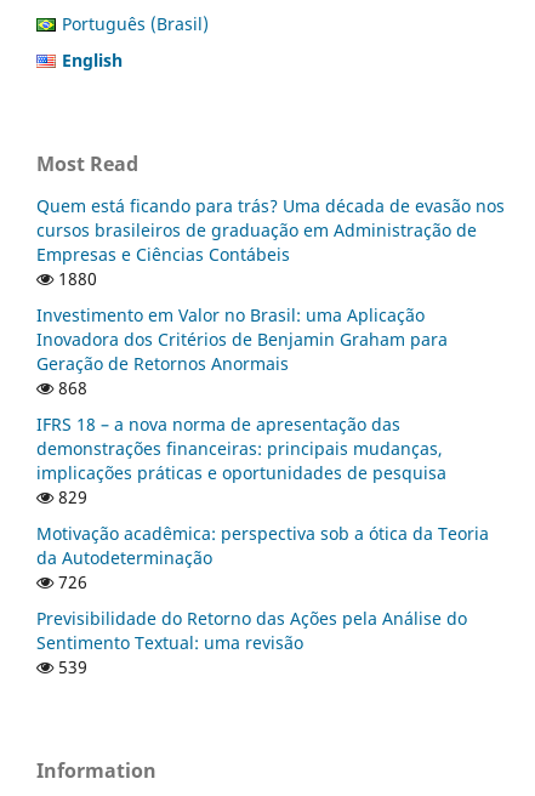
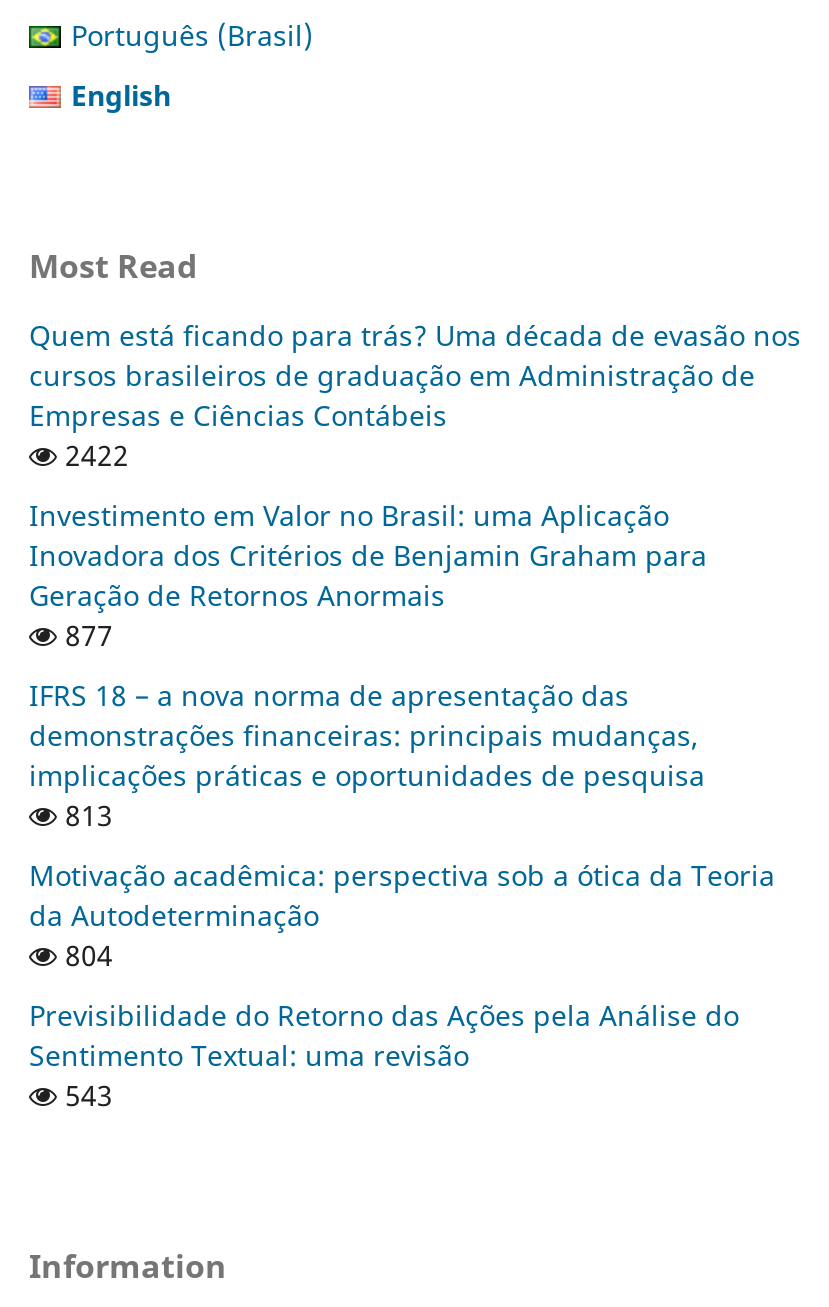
- 1880
+ 2422

- 868
+ 877

- 829
+ 813

- 726
+ 804

- 539
+ 543
